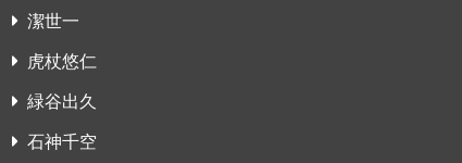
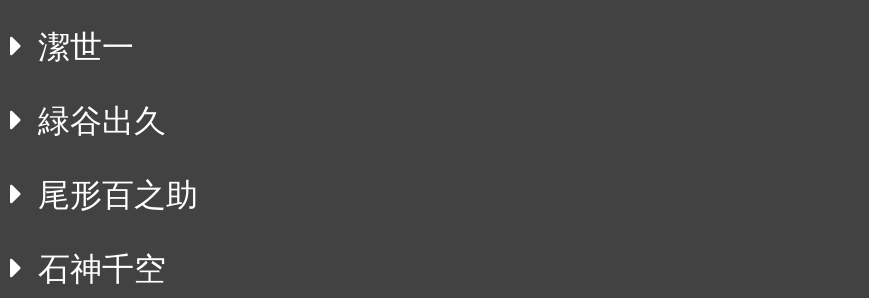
- 虎杖悠仁

moved up: 緑谷出久

+ 尾形百之助
